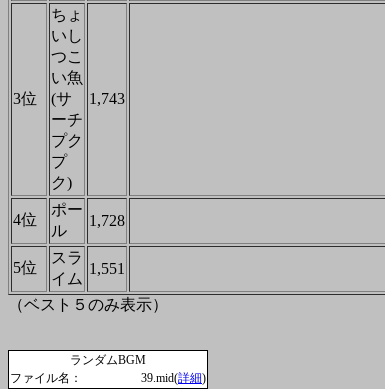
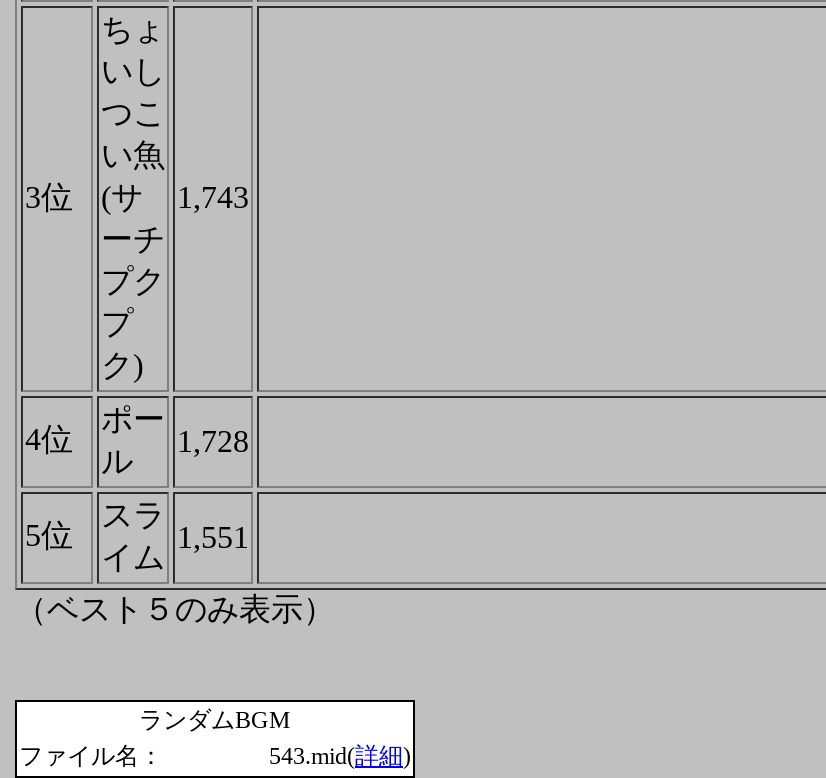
- 39.mid(詳細)
+ 543.mid(詳細)
